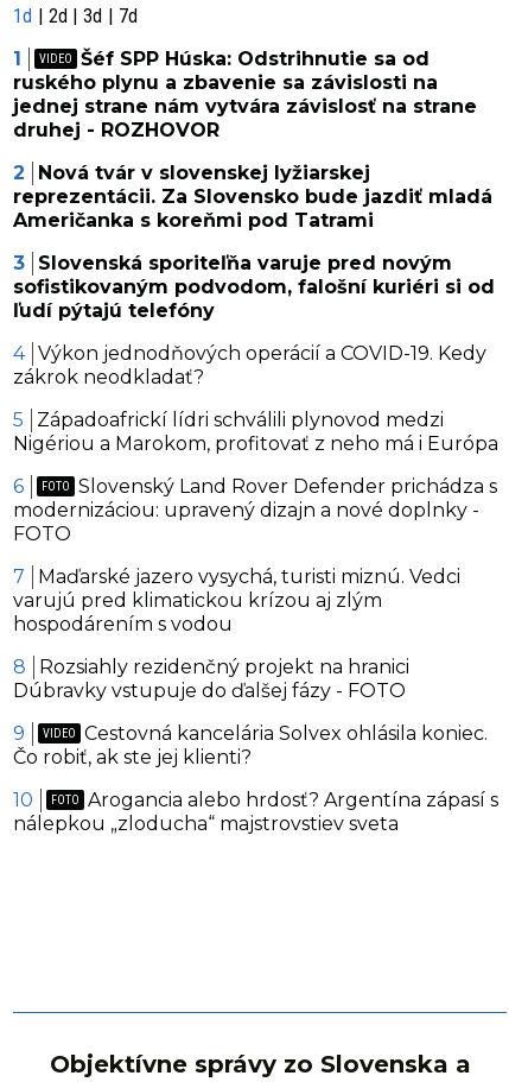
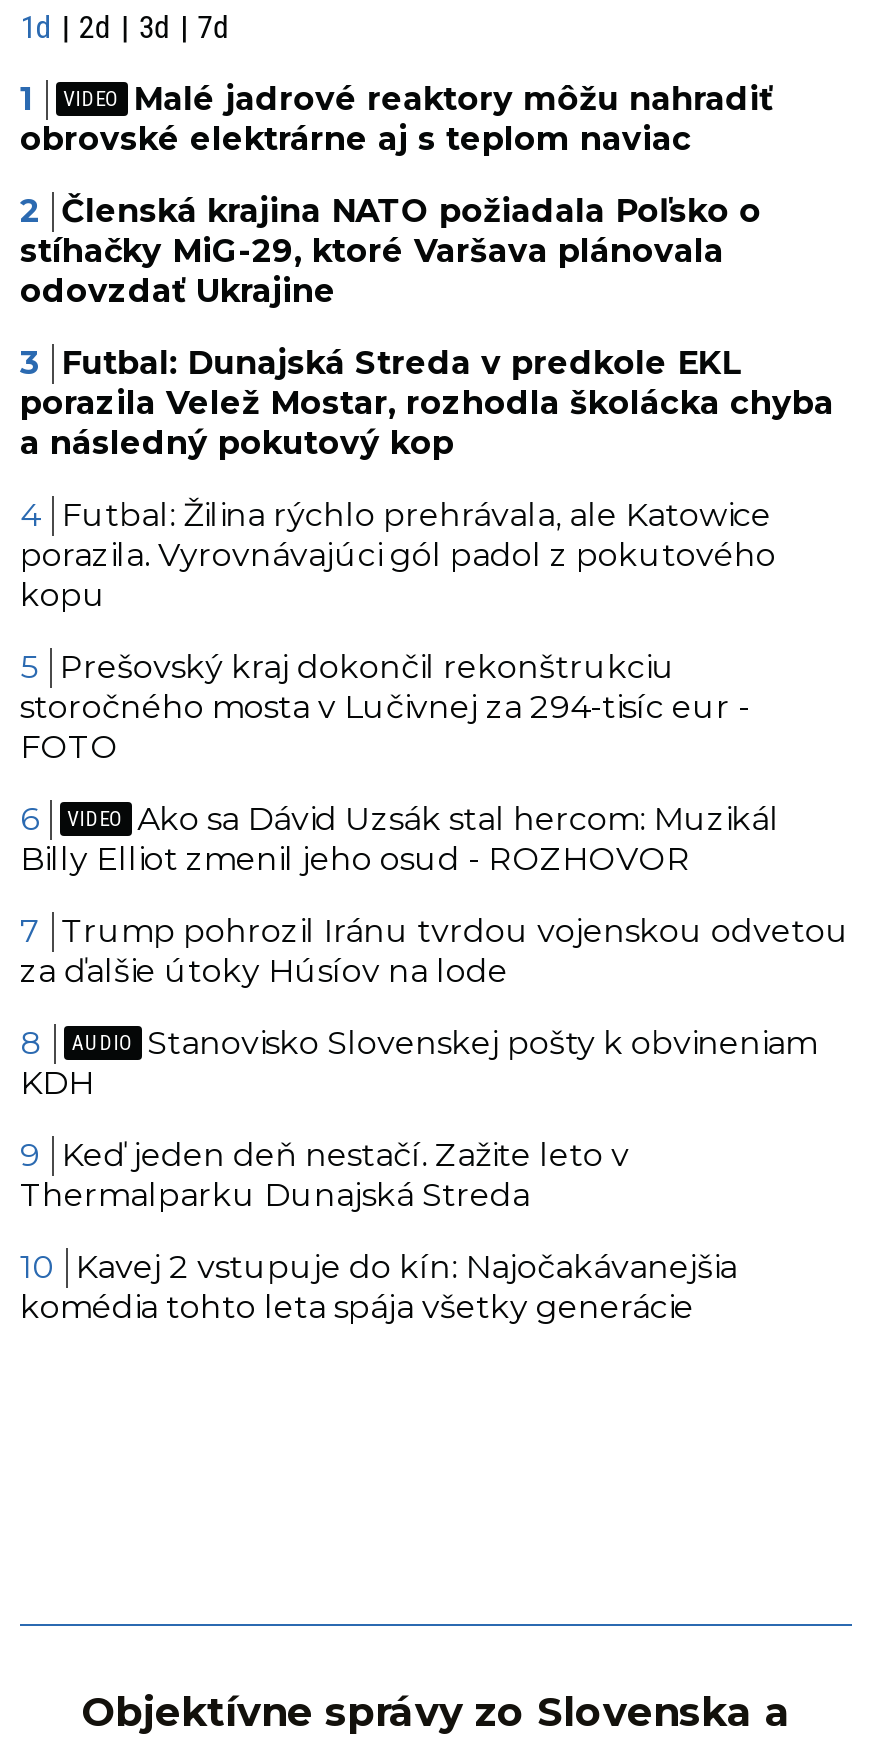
- Šéf SPP Húska: Odstrihnutie sa od
- ruského plynu a zbavenie sa závislosti na
- jednej strane nám vytvára závislosť na strane
- druhej - ROZHOVOR
- Nová tvár v slovenskej lyžiarskej
- reprezentácii. Za Slovensko bude jazdiť mladá
- Američanka s koreňmi pod Tatrami
- Slovenská sporiteľňa varuje pred novým
- sofistikovaným podvodom, falošní kuriéri si od
- ľudí pýtajú telefóny
- Výkon jednodňových operácií a COVID-19. Kedy
- zákrok neodkladať?
- Západoafrickí lídri schválili plynovod medzi
- Nigériou a Marokom, profitovať z neho má i Európa
- Slovenský Land Rover Defender prichádza s
- modernizáciou: upravený dizajn a nové doplnky -
+ Malé jadrové reaktory môžu nahradiť
+ obrovské elektrárne aj s teplom naviac
+ Členská krajina NATO požiadala Poľsko o
+ stíhačky MiG-29, ktoré Varšava plánovala
+ odovzdať Ukrajine
+ Futbal: Dunajská Streda v predkole EKL
+ porazila Velež Mostar, rozhodla školácka chyba
+ a následný pokutový kop
+ Futbal: Žilina rýchlo prehrávala, ale Katowice
+ porazila. Vyrovnávajúci gól padol z pokutového
+ kopu
+ Prešovský kraj dokončil rekonštrukciu
+ storočného mosta v Lučivnej za 294-tisíc eur -

moved up: FOTO

- Maďarské jazero vysychá, turisti miznú. Vedci
- varujú pred klimatickou krízou aj zlým
- hospodárením s vodou
- Rozsiahly rezidenčný projekt na hranici
- Dúbravky vstupuje do ďalšej fázy - FOTO
- Cestovná kancelária Solvex ohlásila koniec.
- Čo robiť, ak ste jej klienti?
- Arogancia alebo hrdosť? Argentína zápasí s
- nálepkou „zloducha“ majstrovstiev sveta
+ Ako sa Dávid Uzsák stal hercom: Muzikál
+ Billy Elliot zmenil jeho osud - ROZHOVOR
+ Trump pohrozil Iránu tvrdou vojenskou odvetou
+ za ďalšie útoky Húsíov na lode
+ Stanovisko Slovenskej pošty k obvineniam
+ KDH
+ Keď jeden deň nestačí. Zažite leto v
+ Thermalparku Dunajská Streda
+ Kavej 2 vstupuje do kín: Najočakávanejšia
+ komédia tohto leta spája všetky generácie
